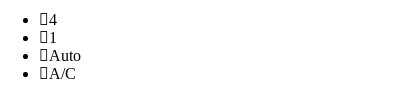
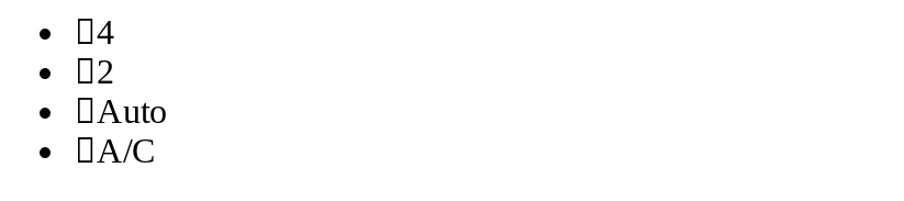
- 1
+ 2
